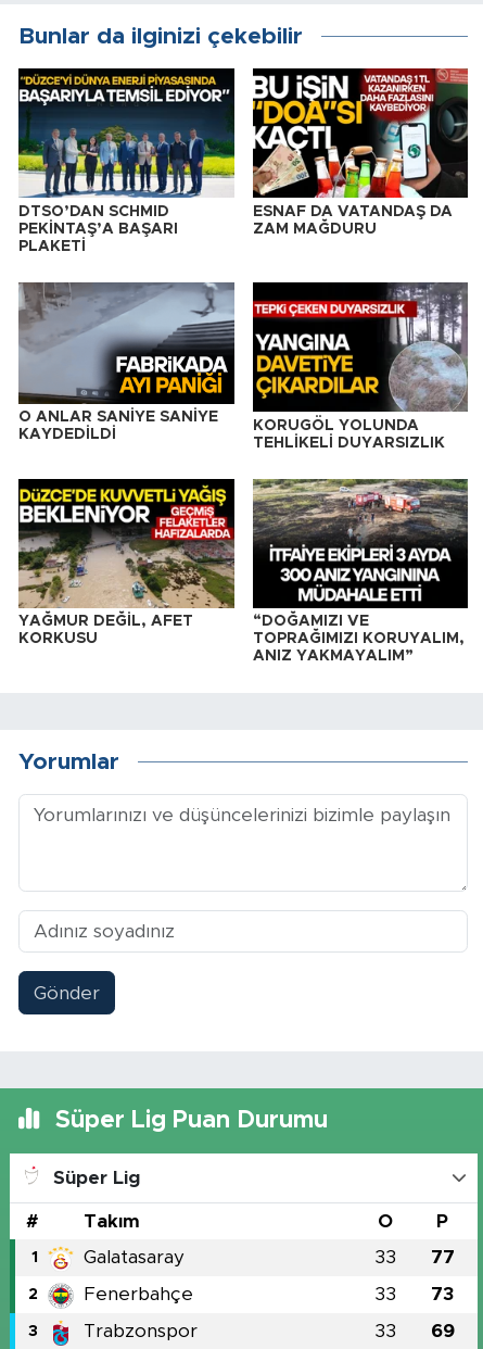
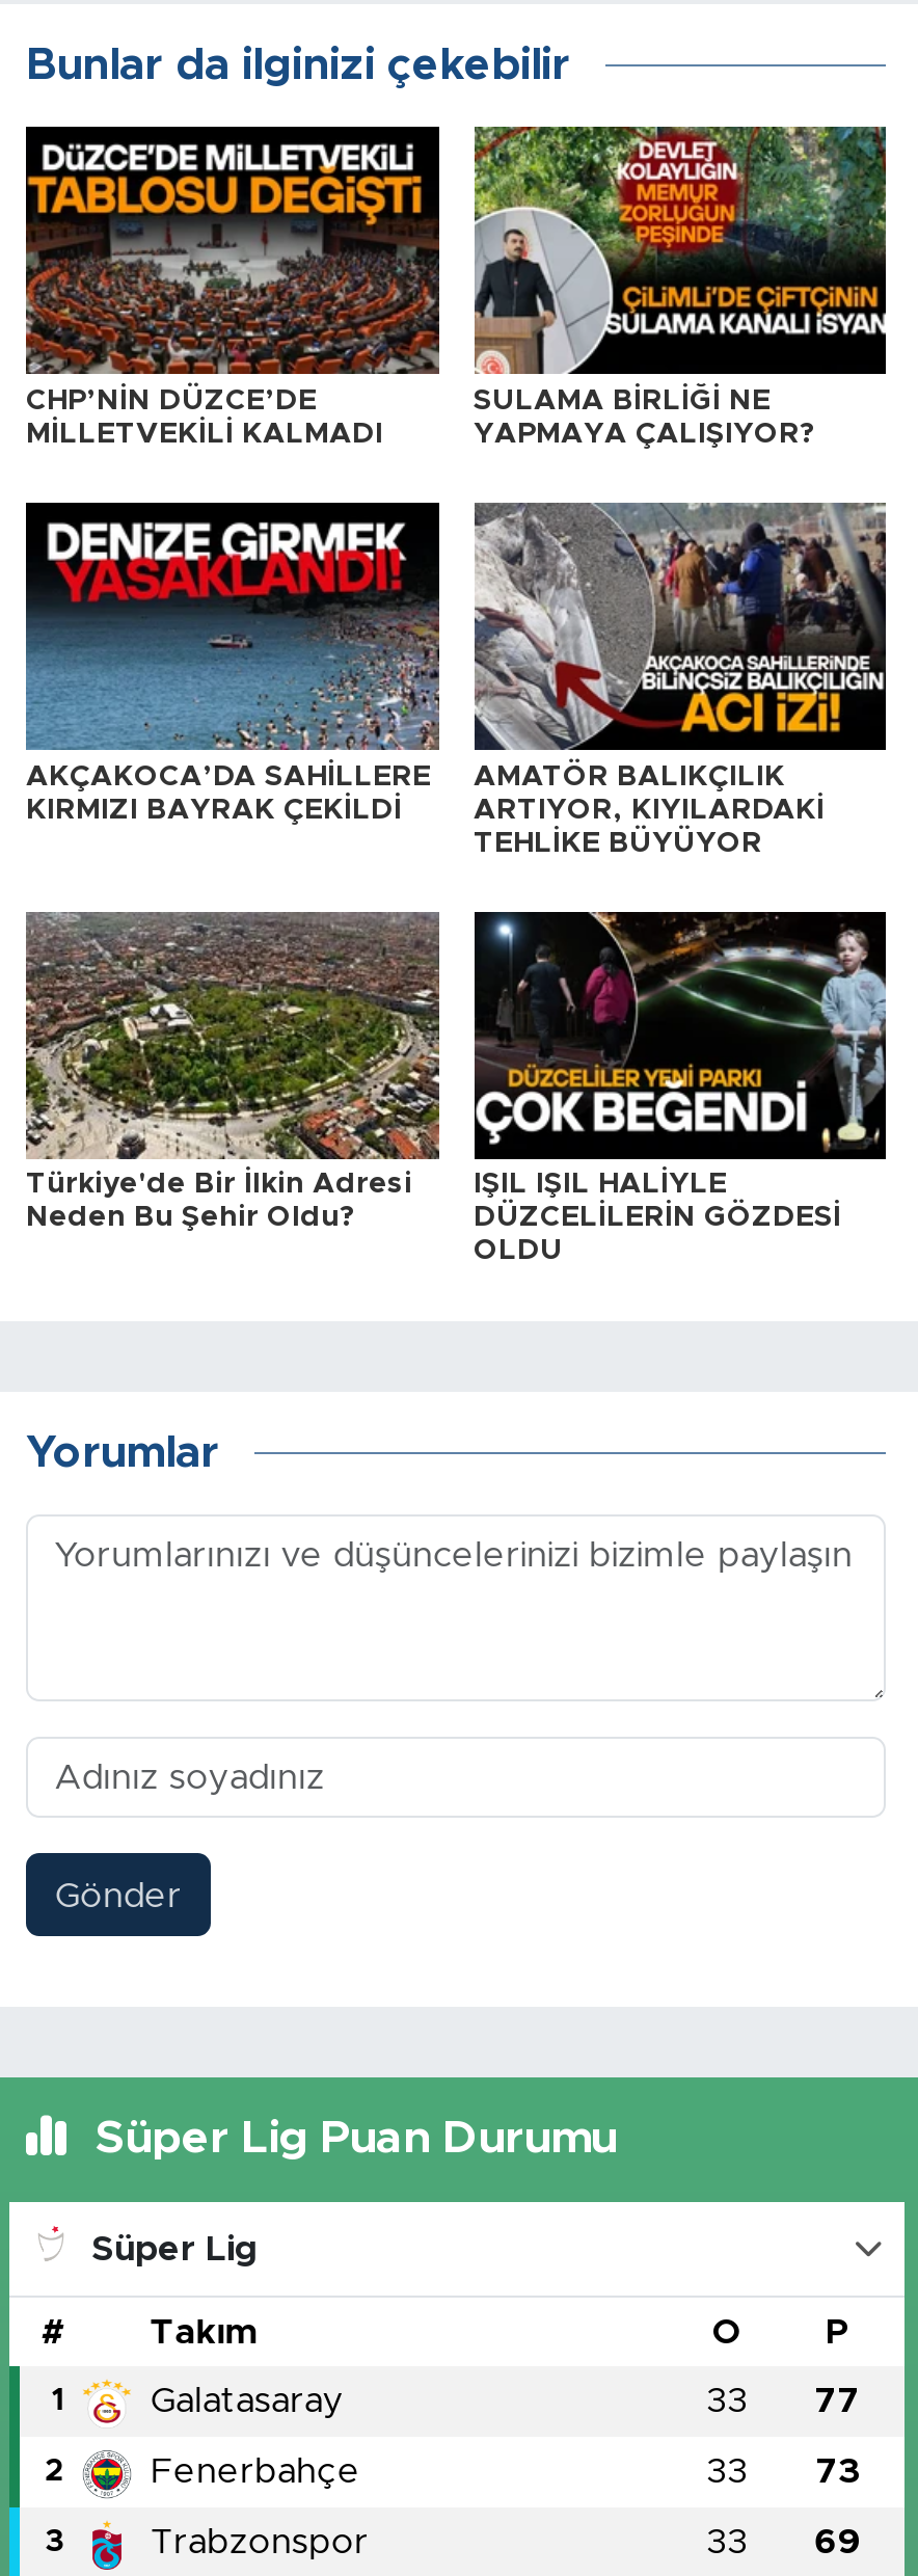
- [image]
- ESNAF DA VATANDAŞ DA
- ZAM MAĞDURU
+ [image]
+ SULAMA BİRLİĞİ NE
+ YAPMAYA ÇALIŞIYOR?

- [image]
- DTSO’DAN SCHMID
- PEKİNTAŞ’A BAŞARI
- PLAKETİ
+ [image]
+ CHP’NİN DÜZCE’DE
+ MİLLETVEKİLİ KALMADI

- [image]
- O ANLAR SANİYE SANİYE
- KAYDEDİLDİ
+ [image]
+ AKÇAKOCA’DA SAHİLLERE
+ KIRMIZI BAYRAK ÇEKİLDİ

- [image]
- KORUGÖL YOLUNDA
- TEHLİKELİ DUYARSIZLIK
+ [image]
+ AMATÖR BALIKÇILIK
+ ARTIYOR, KIYILARDAKİ
+ TEHLİKE BÜYÜYOR

- [image]
- YAĞMUR DEĞİL, AFET
- KORKUSU
+ [image]
+ Türkiye'de Bir İlkin Adresi
+ Neden Bu Şehir Oldu?

- [image]
- “DOĞAMIZI VE
- TOPRAĞIMIZI KORUYALIM,
- ANIZ YAKMAYALIM”
+ [image]
+ IŞIL IŞIL HALİYLE
+ DÜZCELİLERİN GÖZDESİ
+ OLDU
